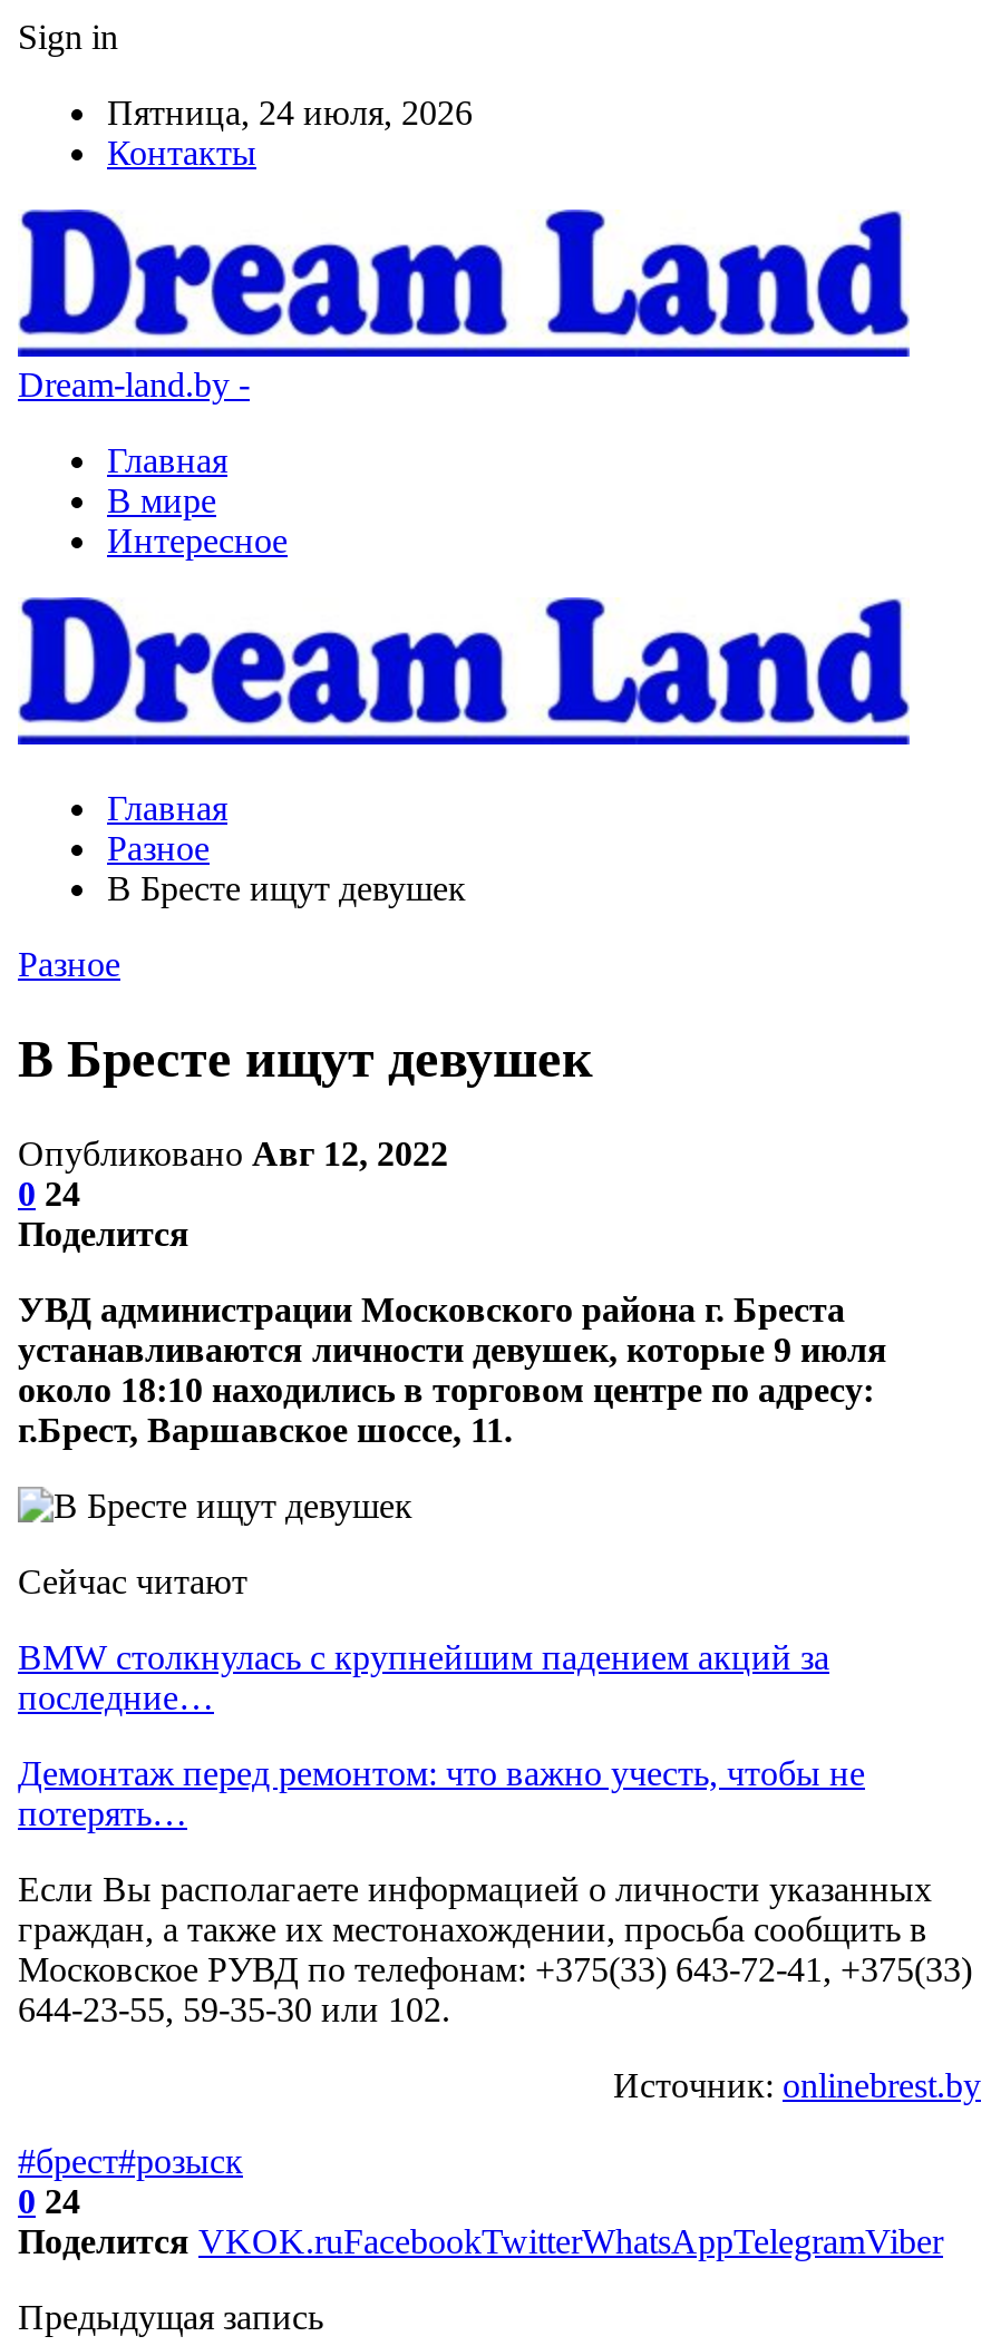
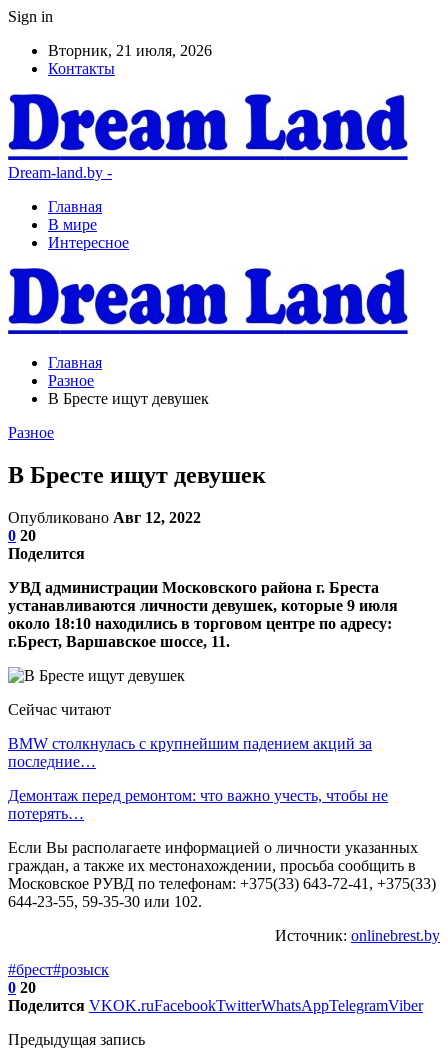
- Пятница, 24 июля, 2026
+ Вторник, 21 июля, 2026

- 0 24
+ 0 20

- 0 24
+ 0 20
